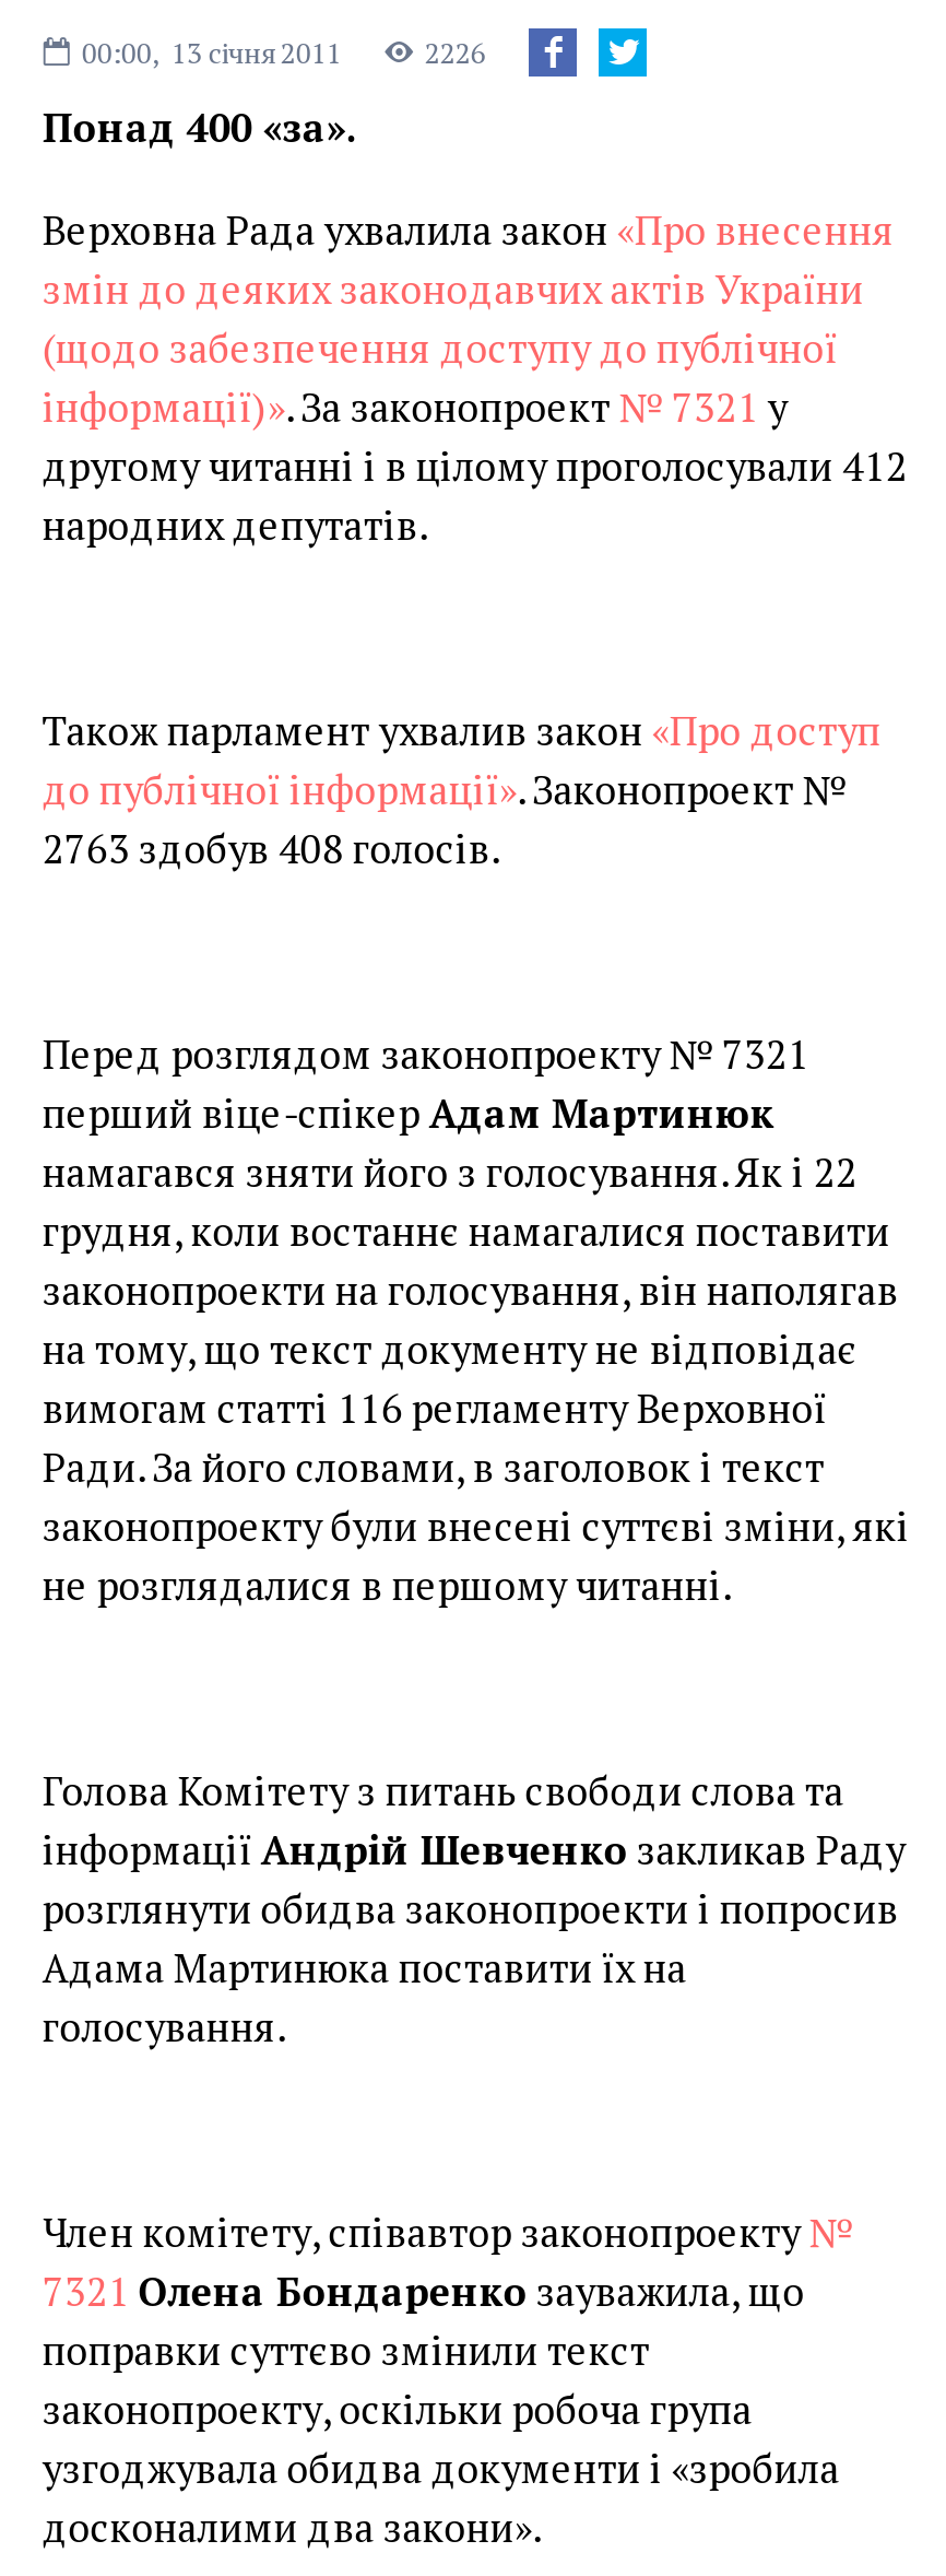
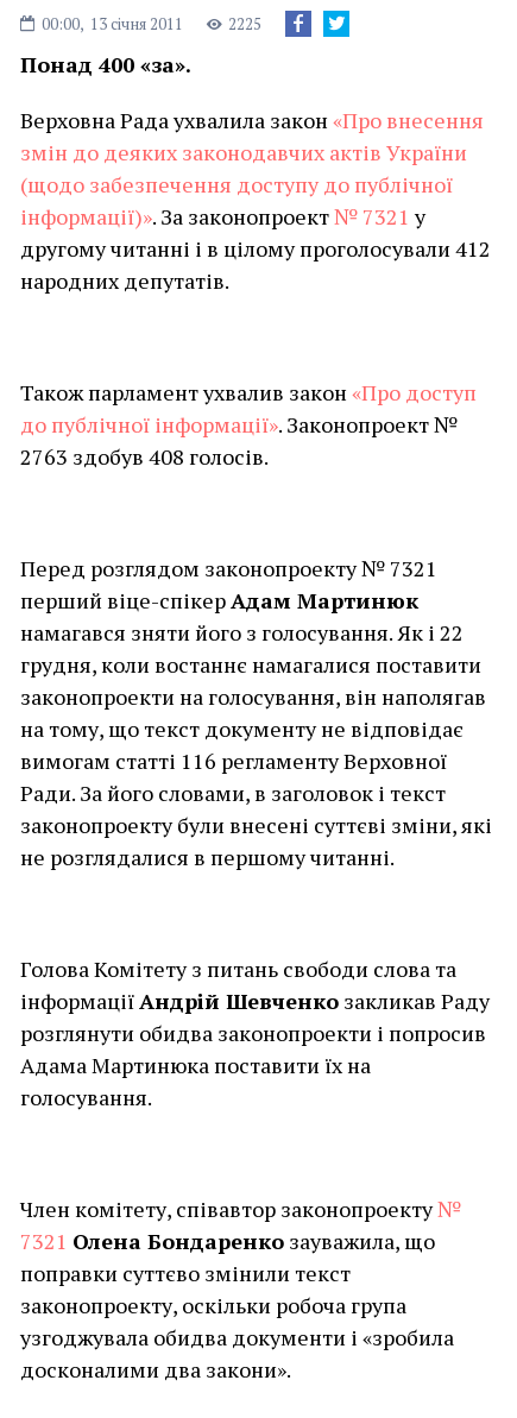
- 2226
+ 2225
